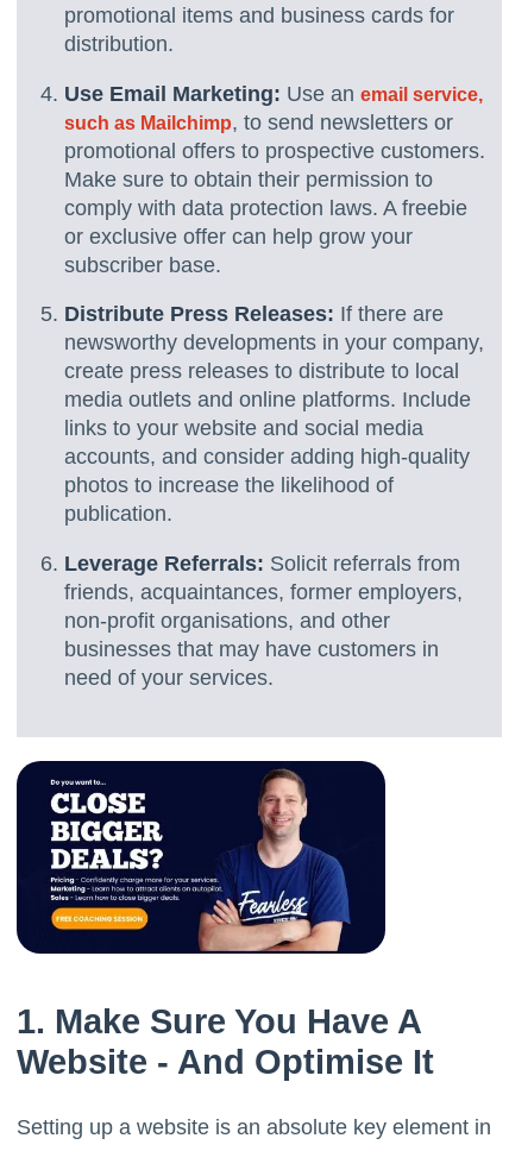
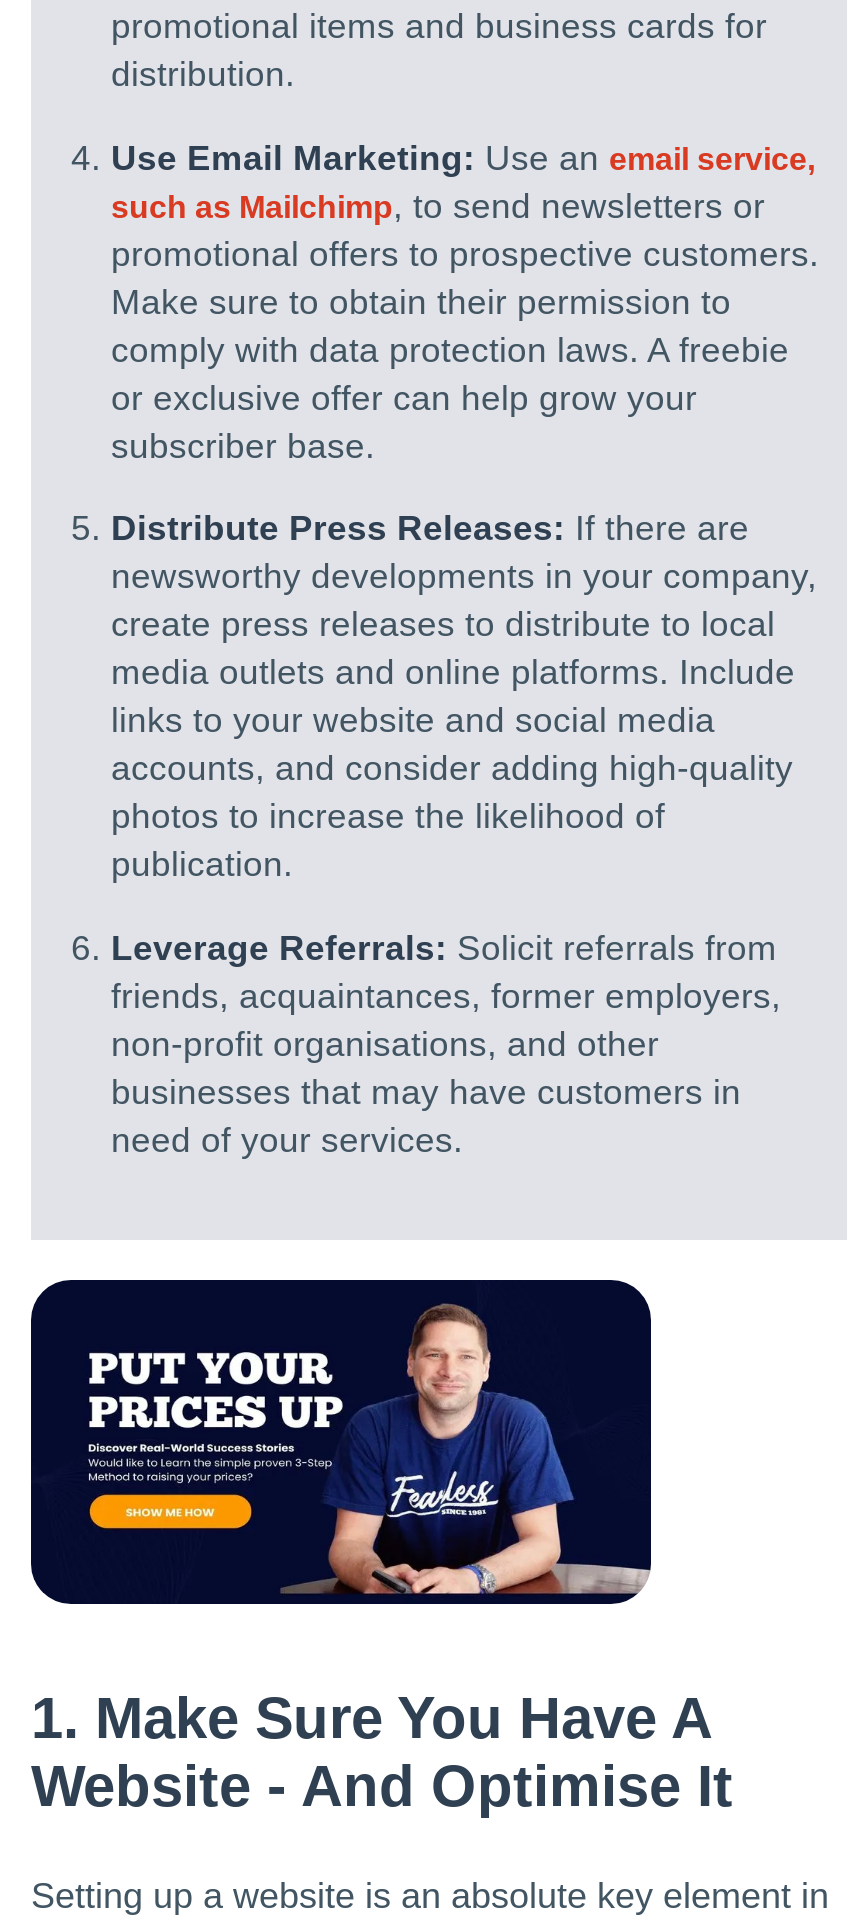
- [image]
+ [image]
